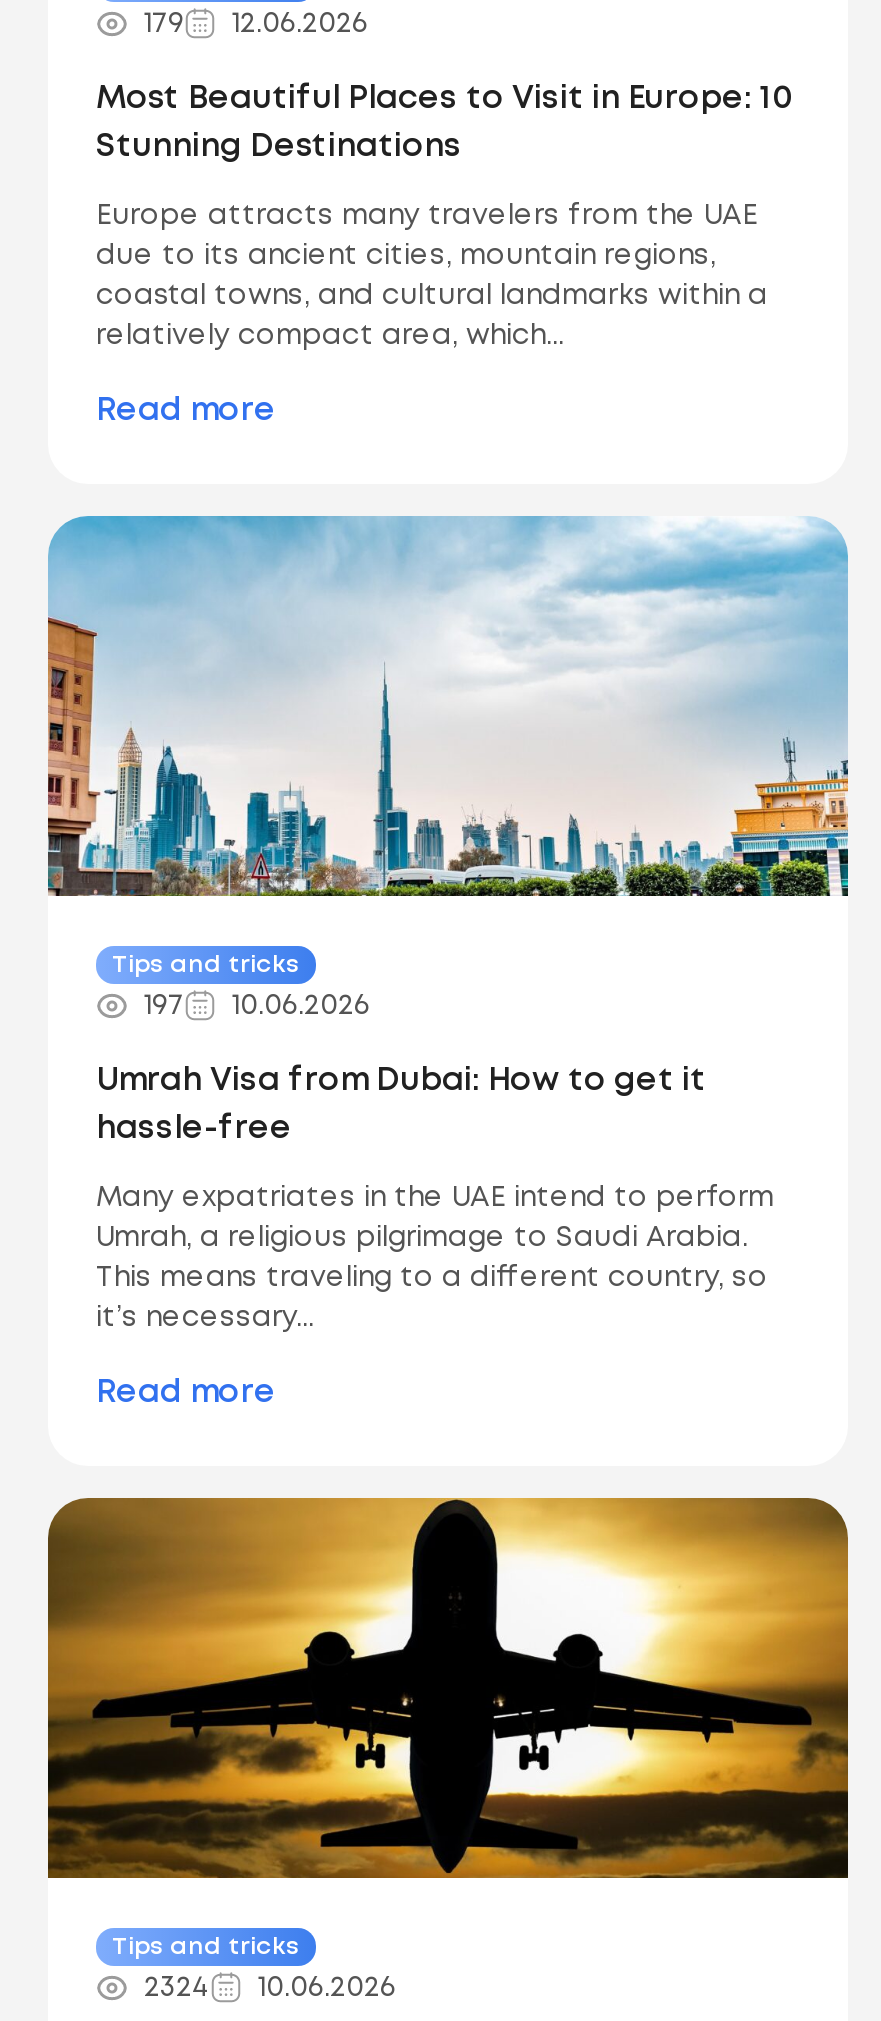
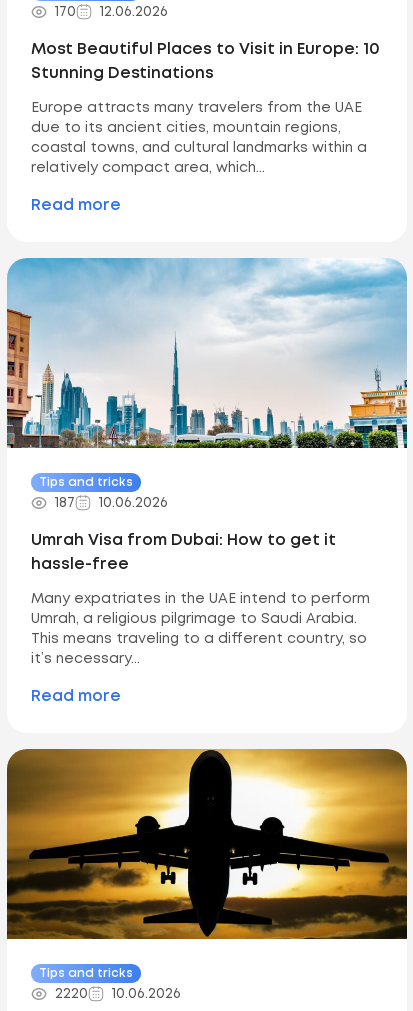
- 179 12.06.2026
+ 170 12.06.2026

- 197 10.06.2026
+ 187 10.06.2026

- 2324 10.06.2026
+ 2220 10.06.2026
